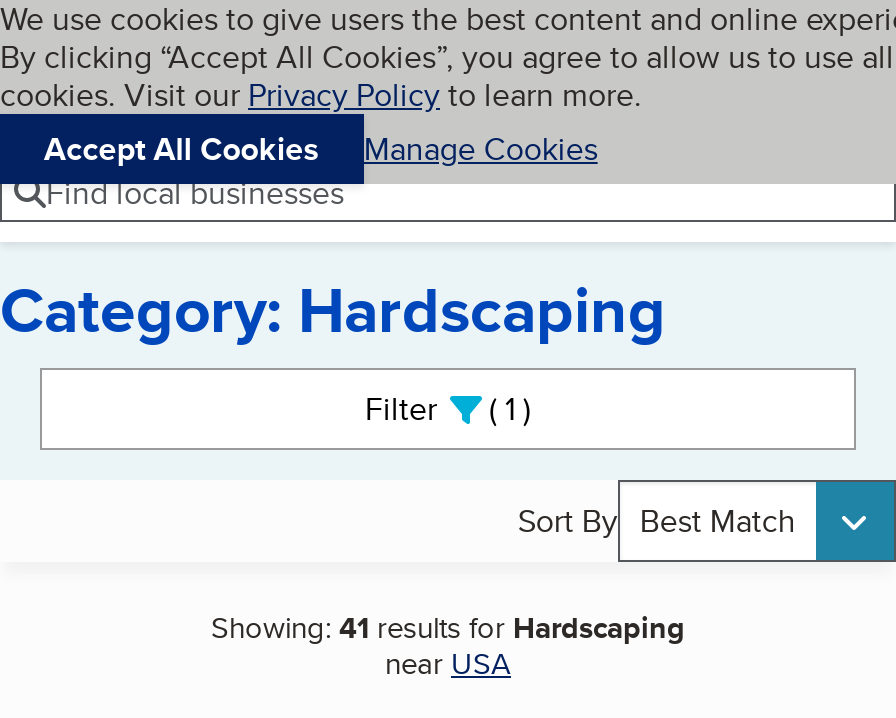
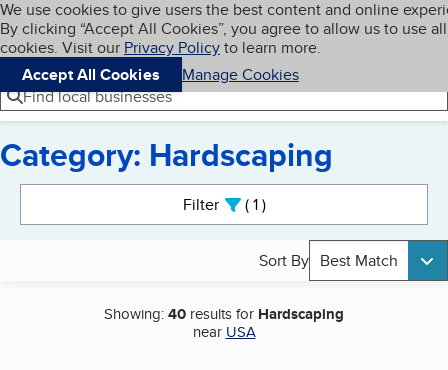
- Showing: 41 results for Hardscaping
+ Showing: 40 results for Hardscaping
